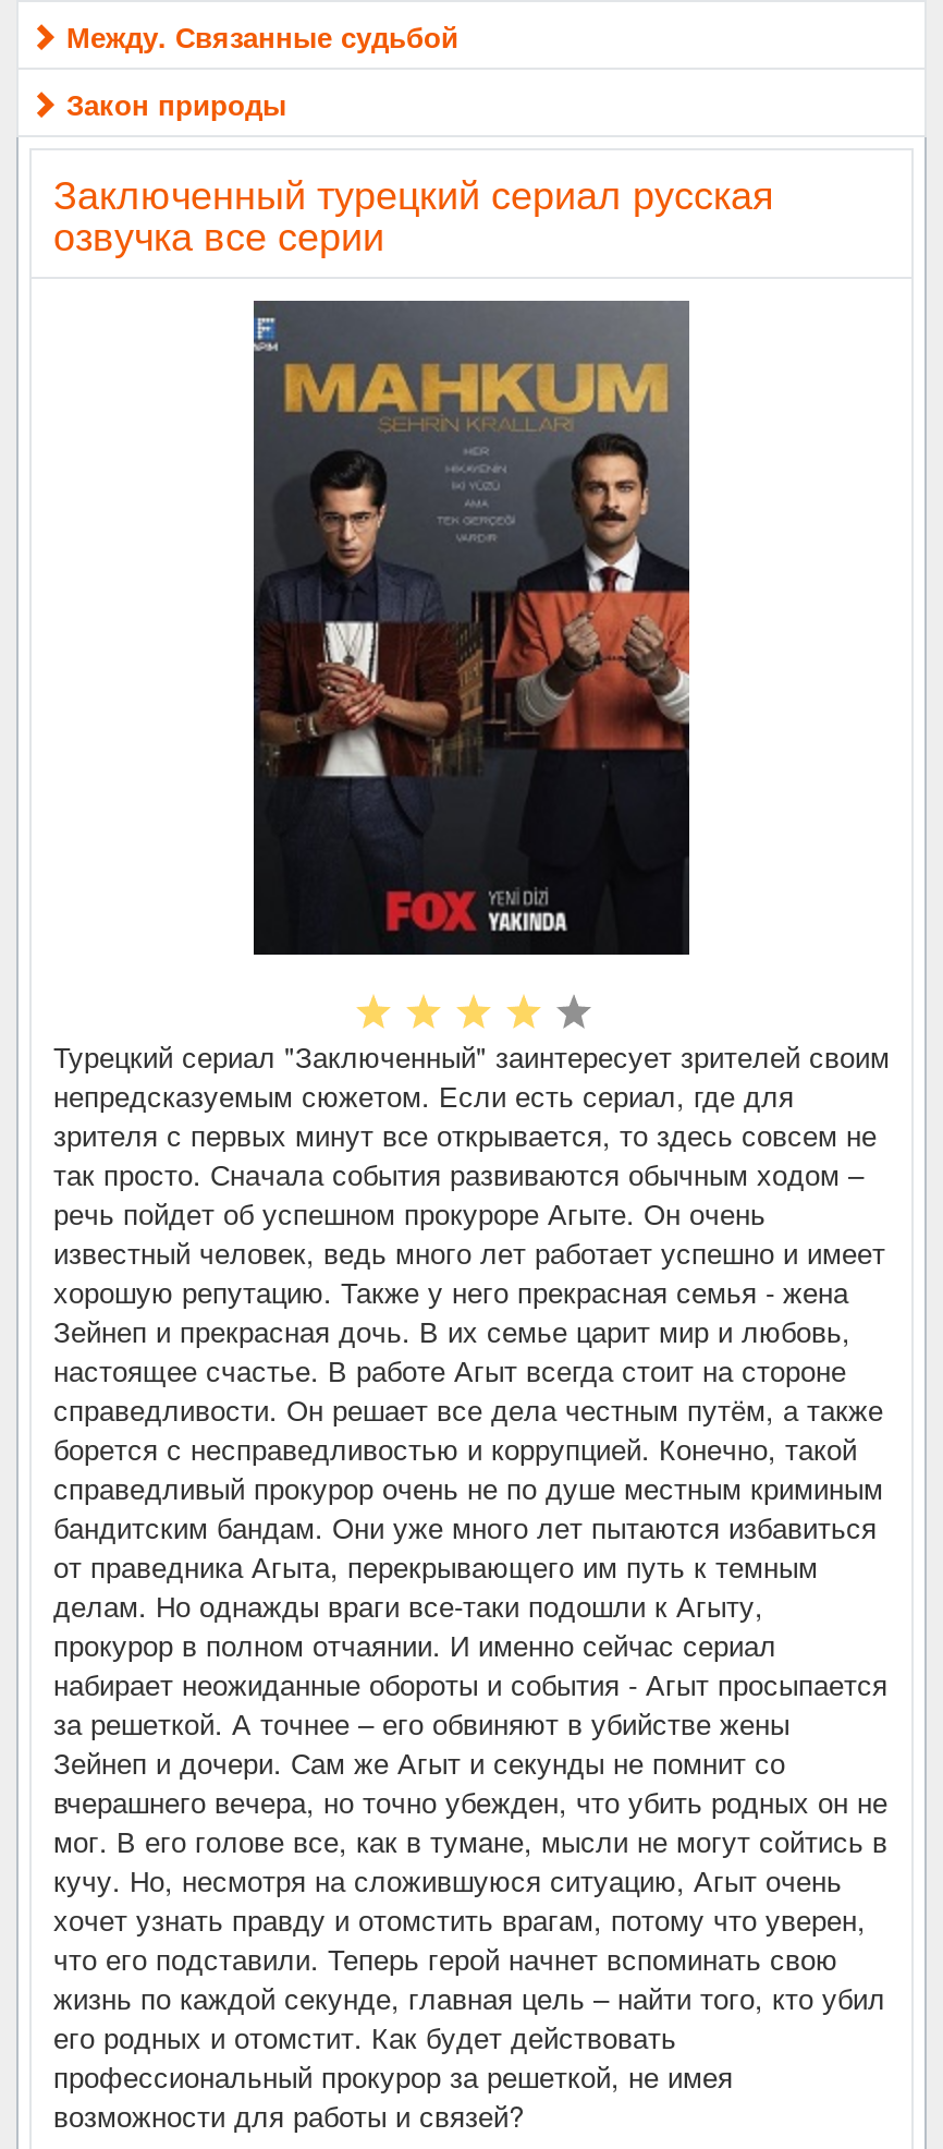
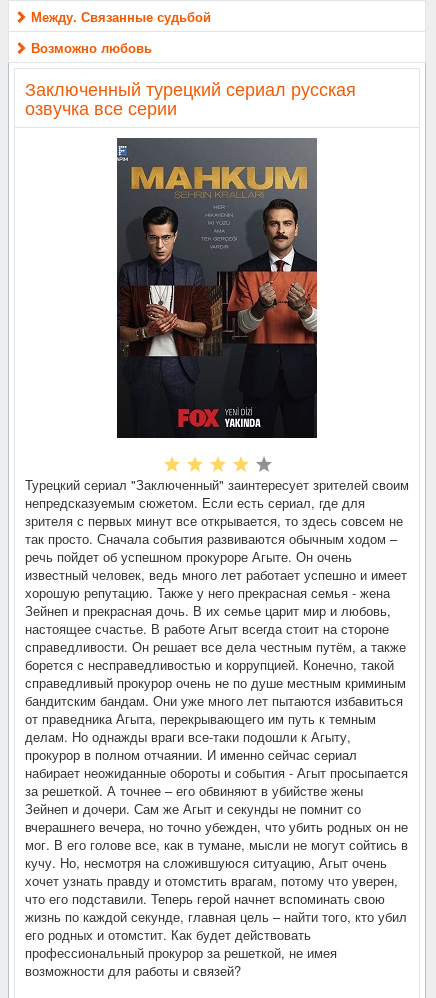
- Закон природы
+ Возможно любовь
